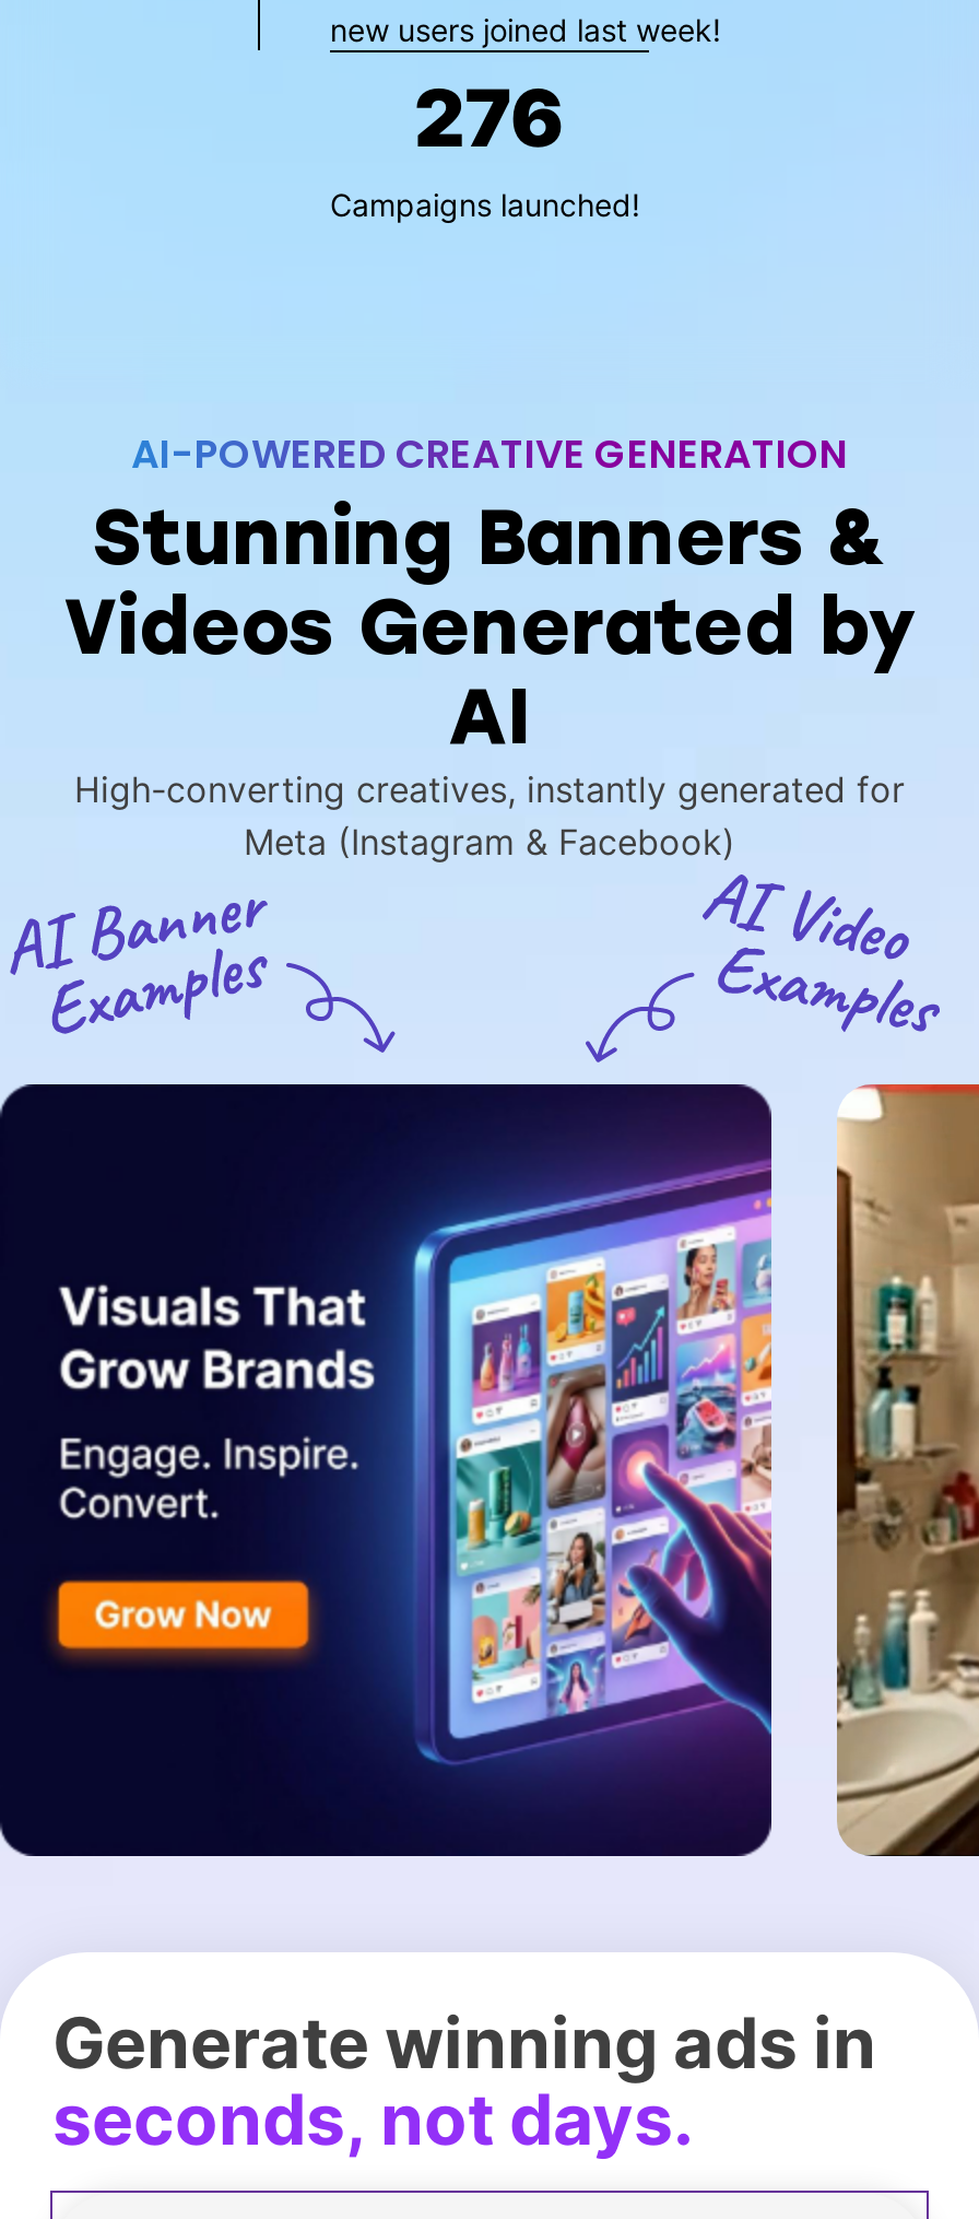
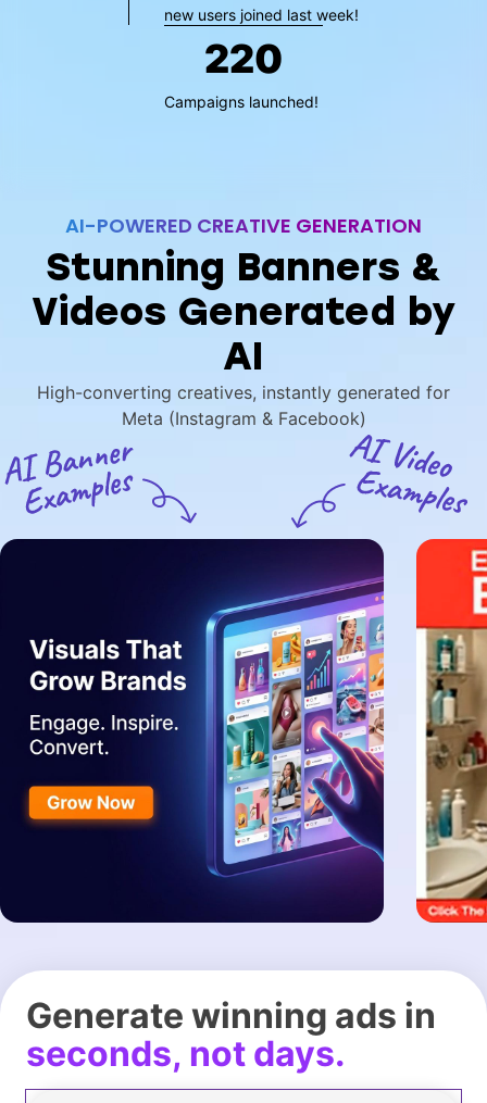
- 276
+ 220

- [image]
+ [image]
